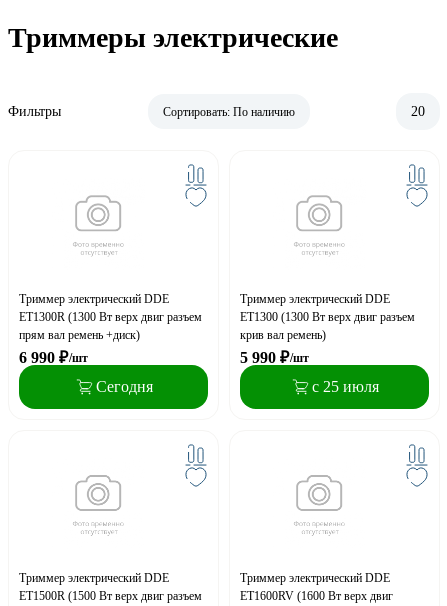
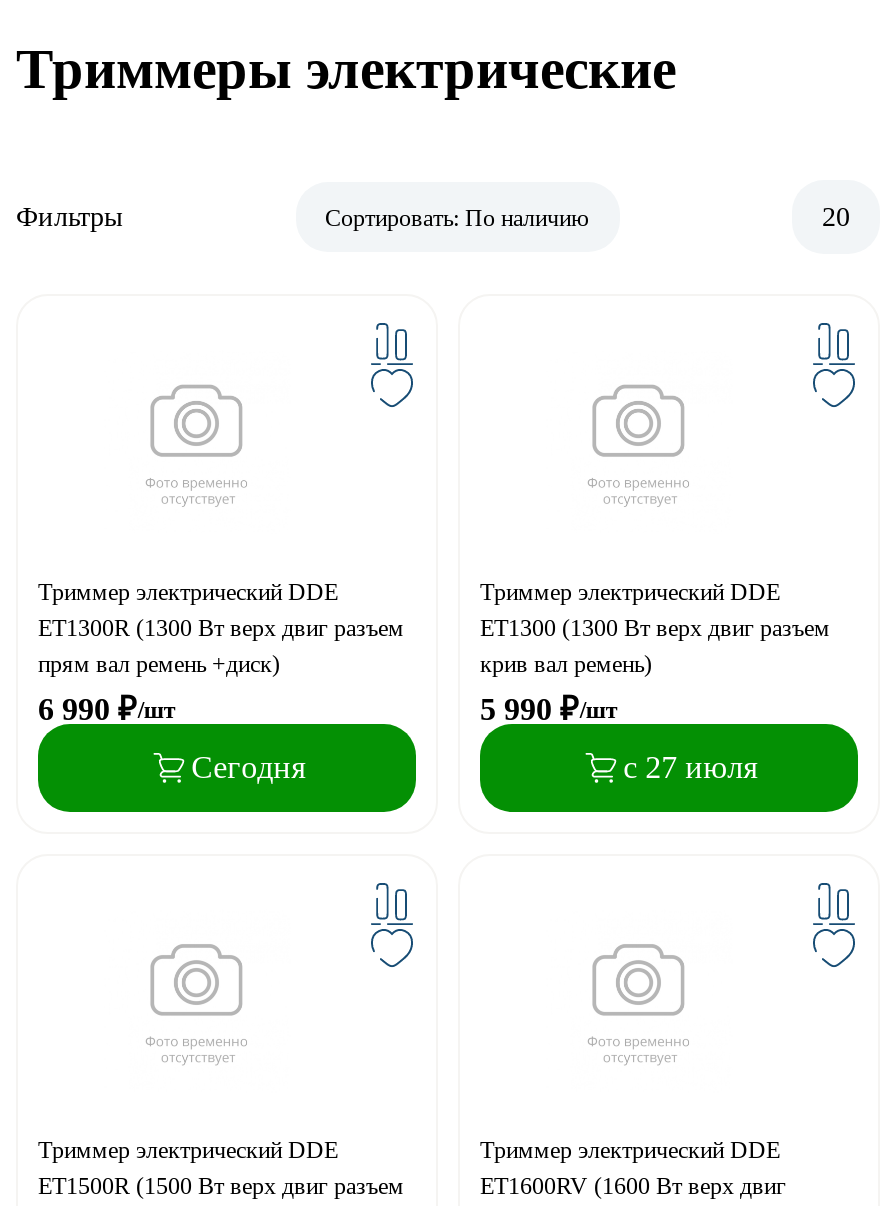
- с 25 июля
+ с 27 июля
